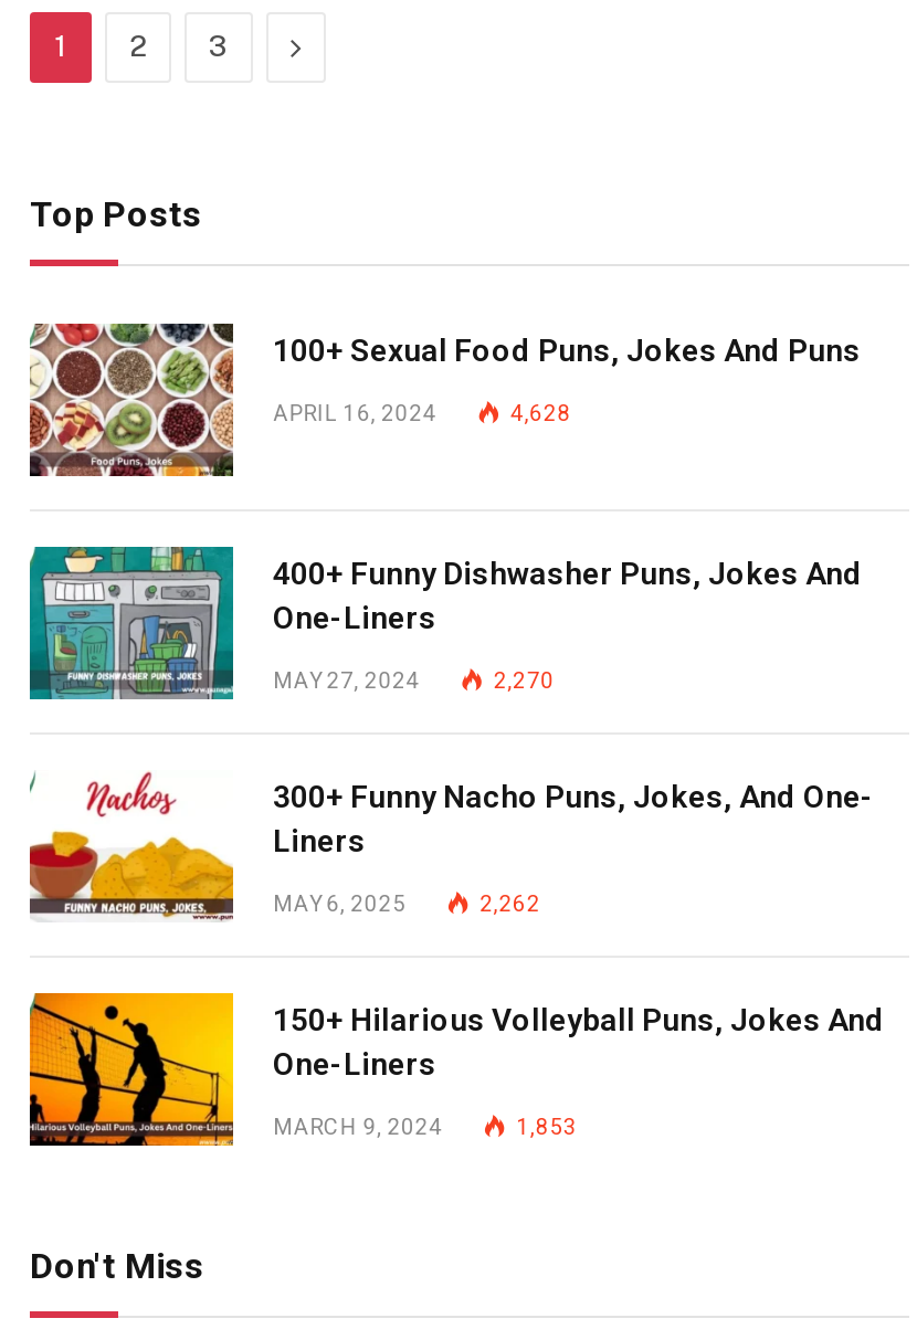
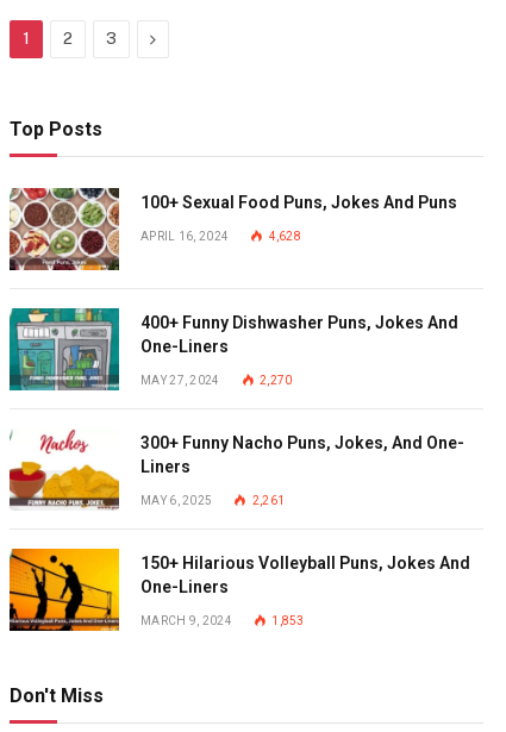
- 2,262
+ 2,261
